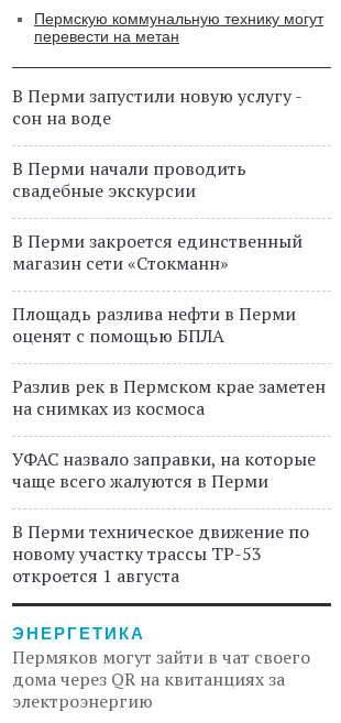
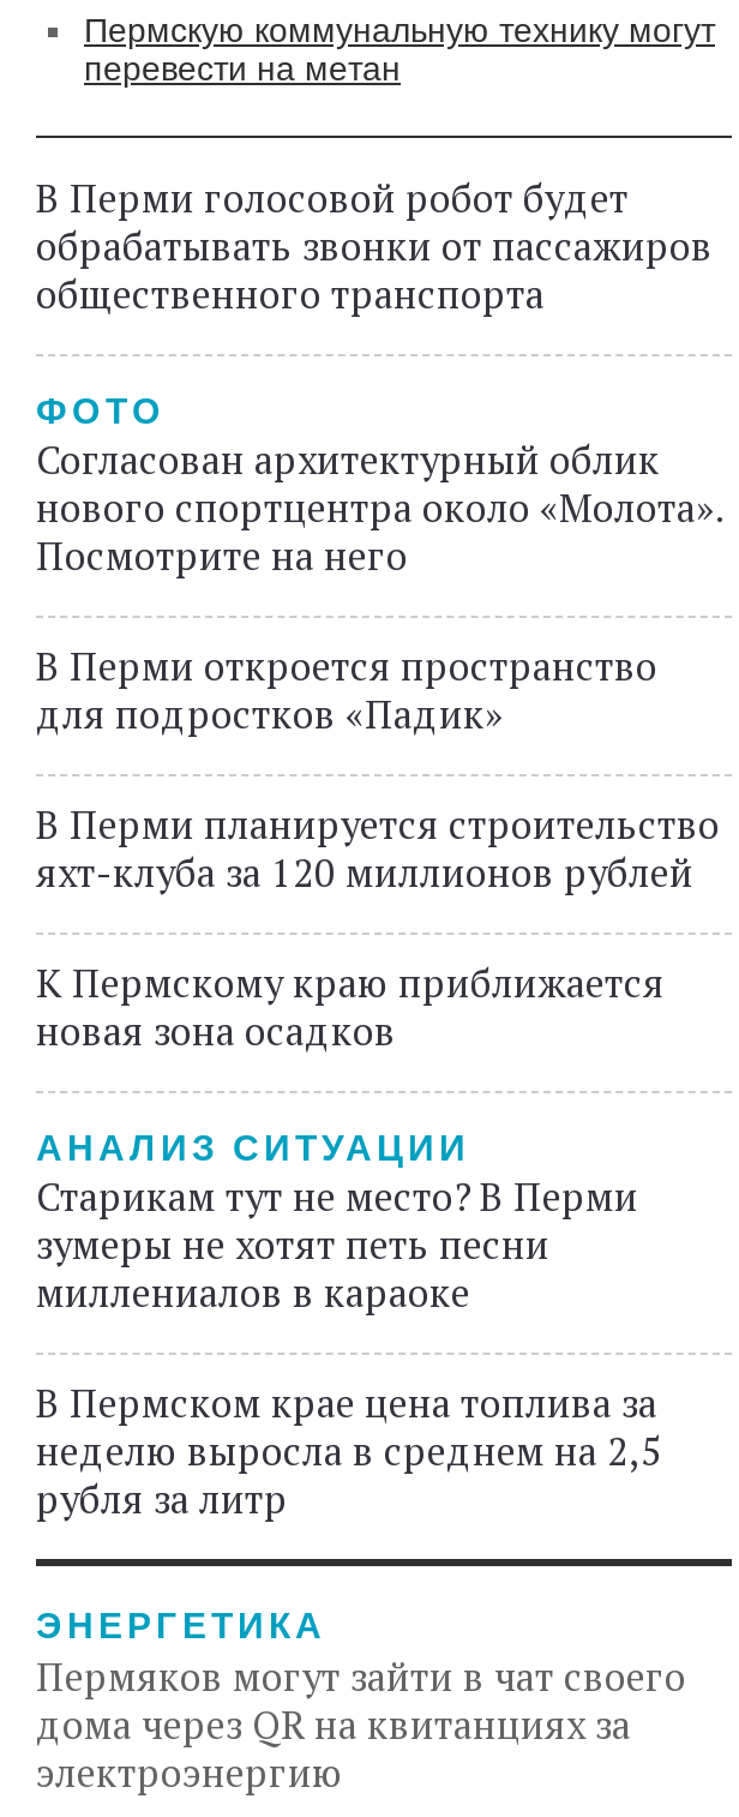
- В Перми запустили новую услугу -
- сон на воде
+ В Перми голосовой робот будет
+ обрабатывать звонки от пассажиров
+ общественного транспорта

- В Перми начали проводить
- свадебные экскурсии
+ ФОТО
+ Согласован архитектурный облик
+ нового спортцентра около «Молота».
+ Посмотрите на него

- В Перми закроется единственный
- магазин сети «Стокманн»
+ В Перми откроется пространство
+ для подростков «Падик»

- Площадь разлива нефти в Перми
- оценят с помощью БПЛА
+ В Перми планируется строительство
+ яхт-клуба за 120 миллионов рублей

- Разлив рек в Пермском крае заметен
- на снимках из космоса
+ К Пермскому краю приближается
+ новая зона осадков

- УФАС назвало заправки, на которые
- чаще всего жалуются в Перми
+ АНАЛИЗ СИТУАЦИИ
+ Старикам тут не место? В Перми
+ зумеры не хотят петь песни
+ миллениалов в караоке

- В Перми техническое движение по
- новому участку трассы ТР-53
- откроется 1 августа
+ В Пермском крае цена топлива за
+ неделю выросла в среднем на 2,5
+ рубля за литр
